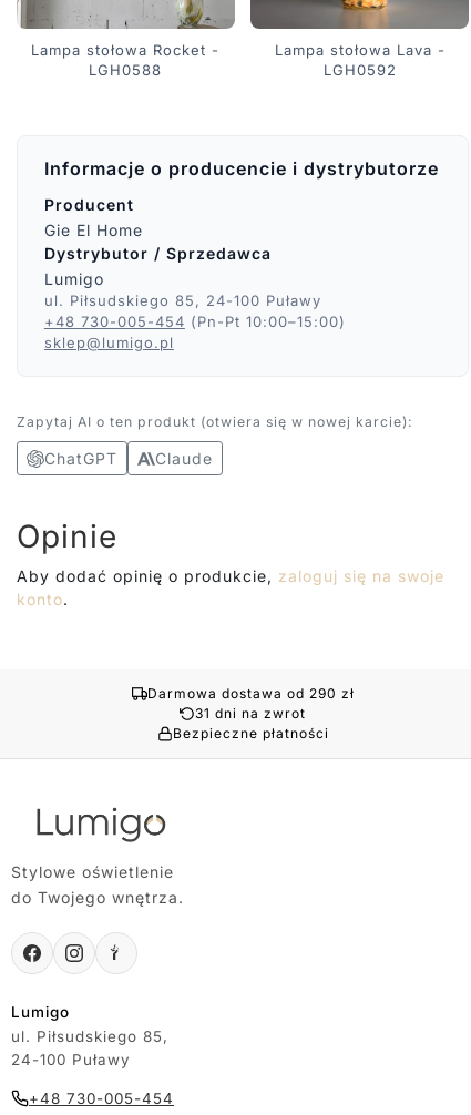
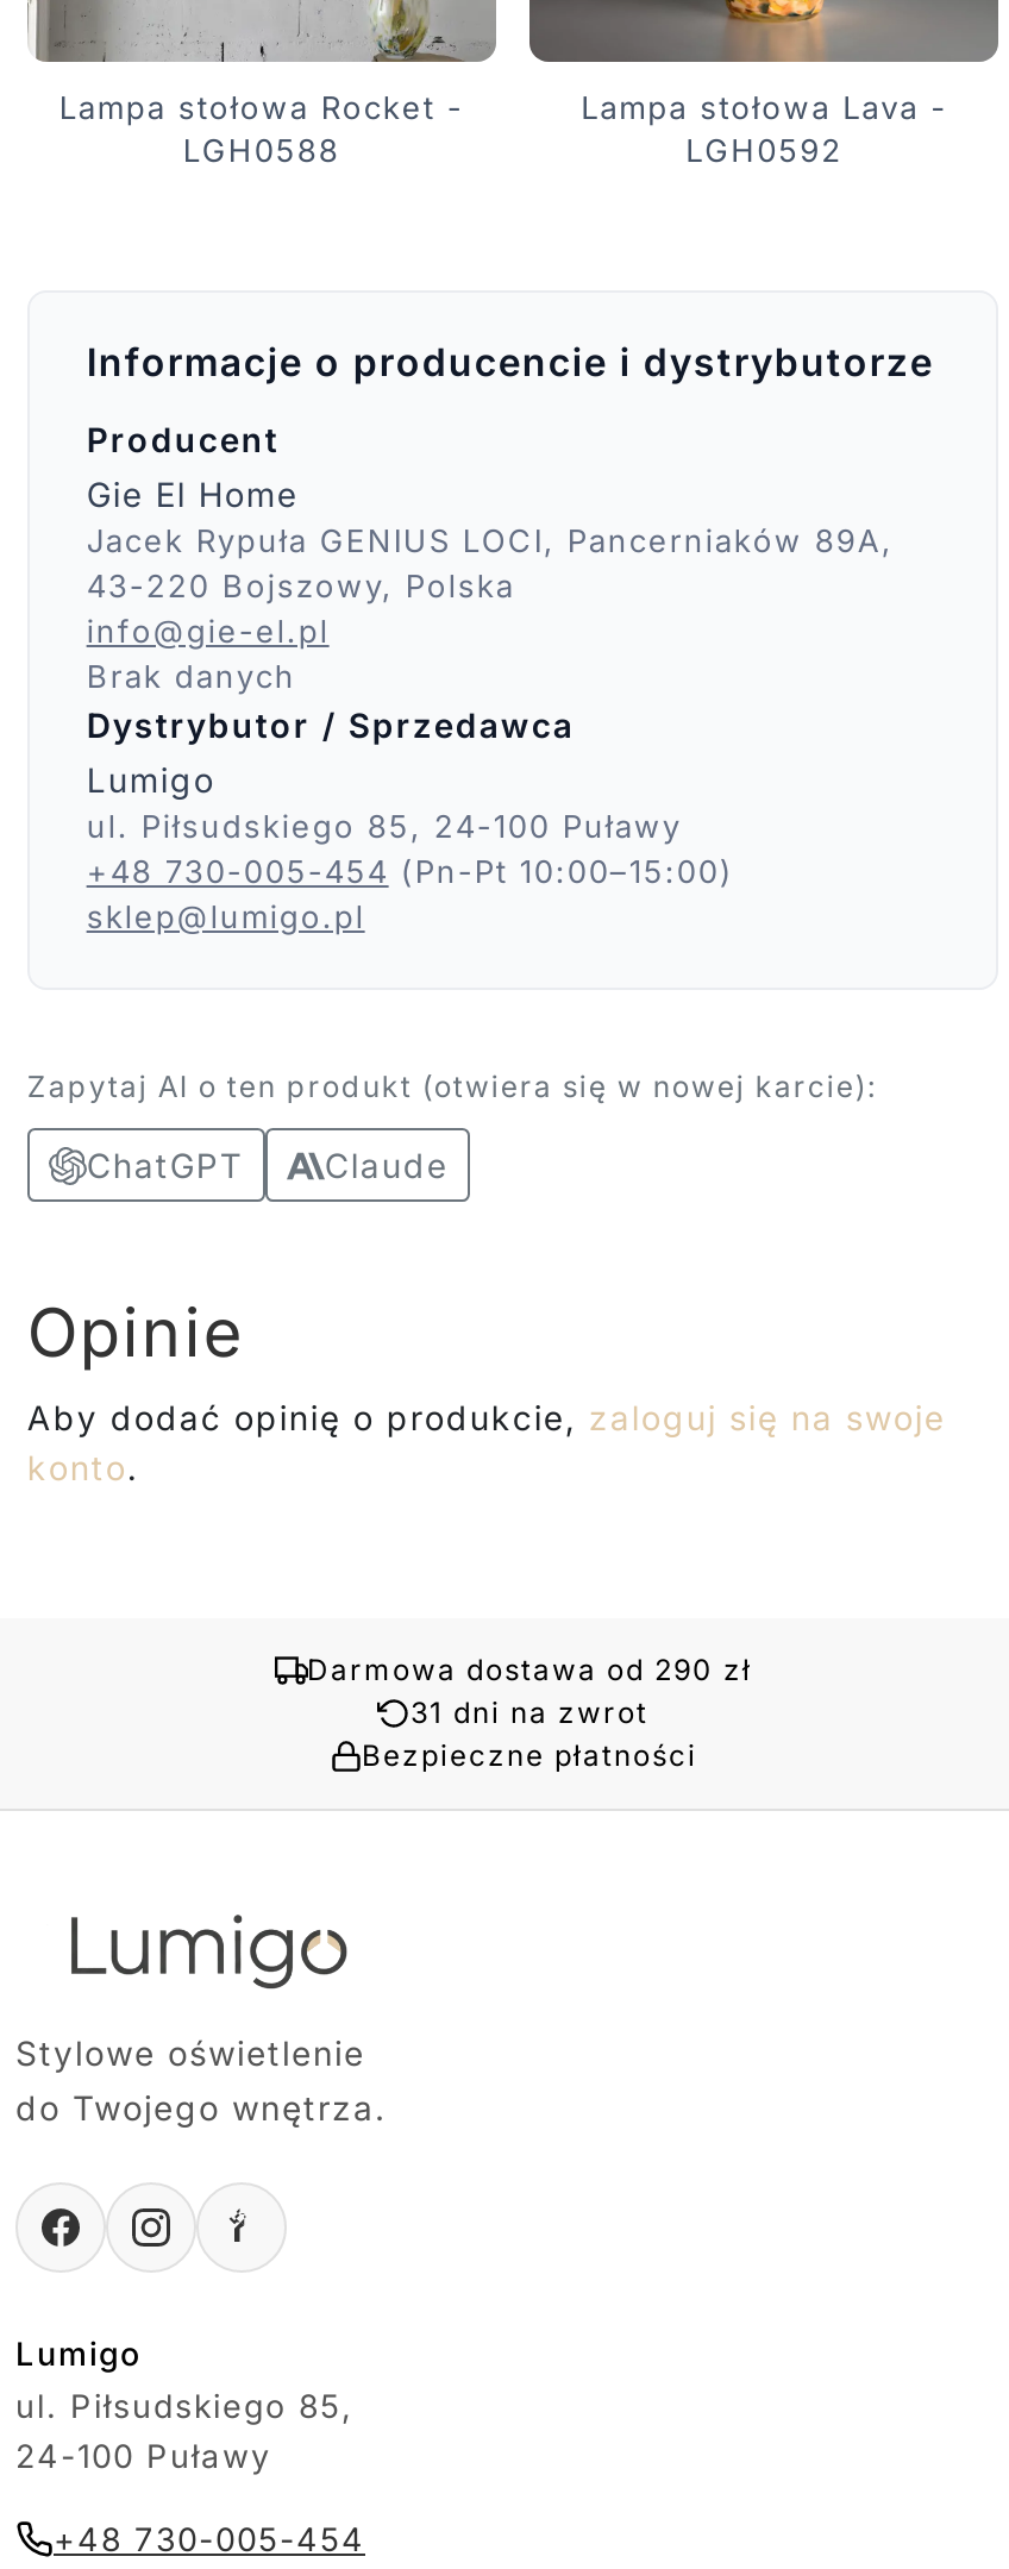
+ Jacek Rypuła GENIUS LOCI, Pancerniaków 89A,
+ 43-220 Bojszowy, Polska
+ info@gie-el.pl
+ Brak danych
